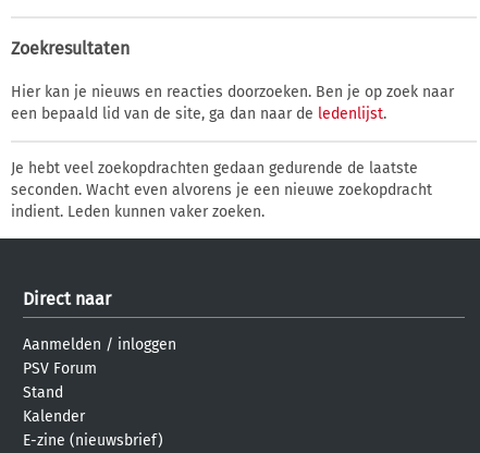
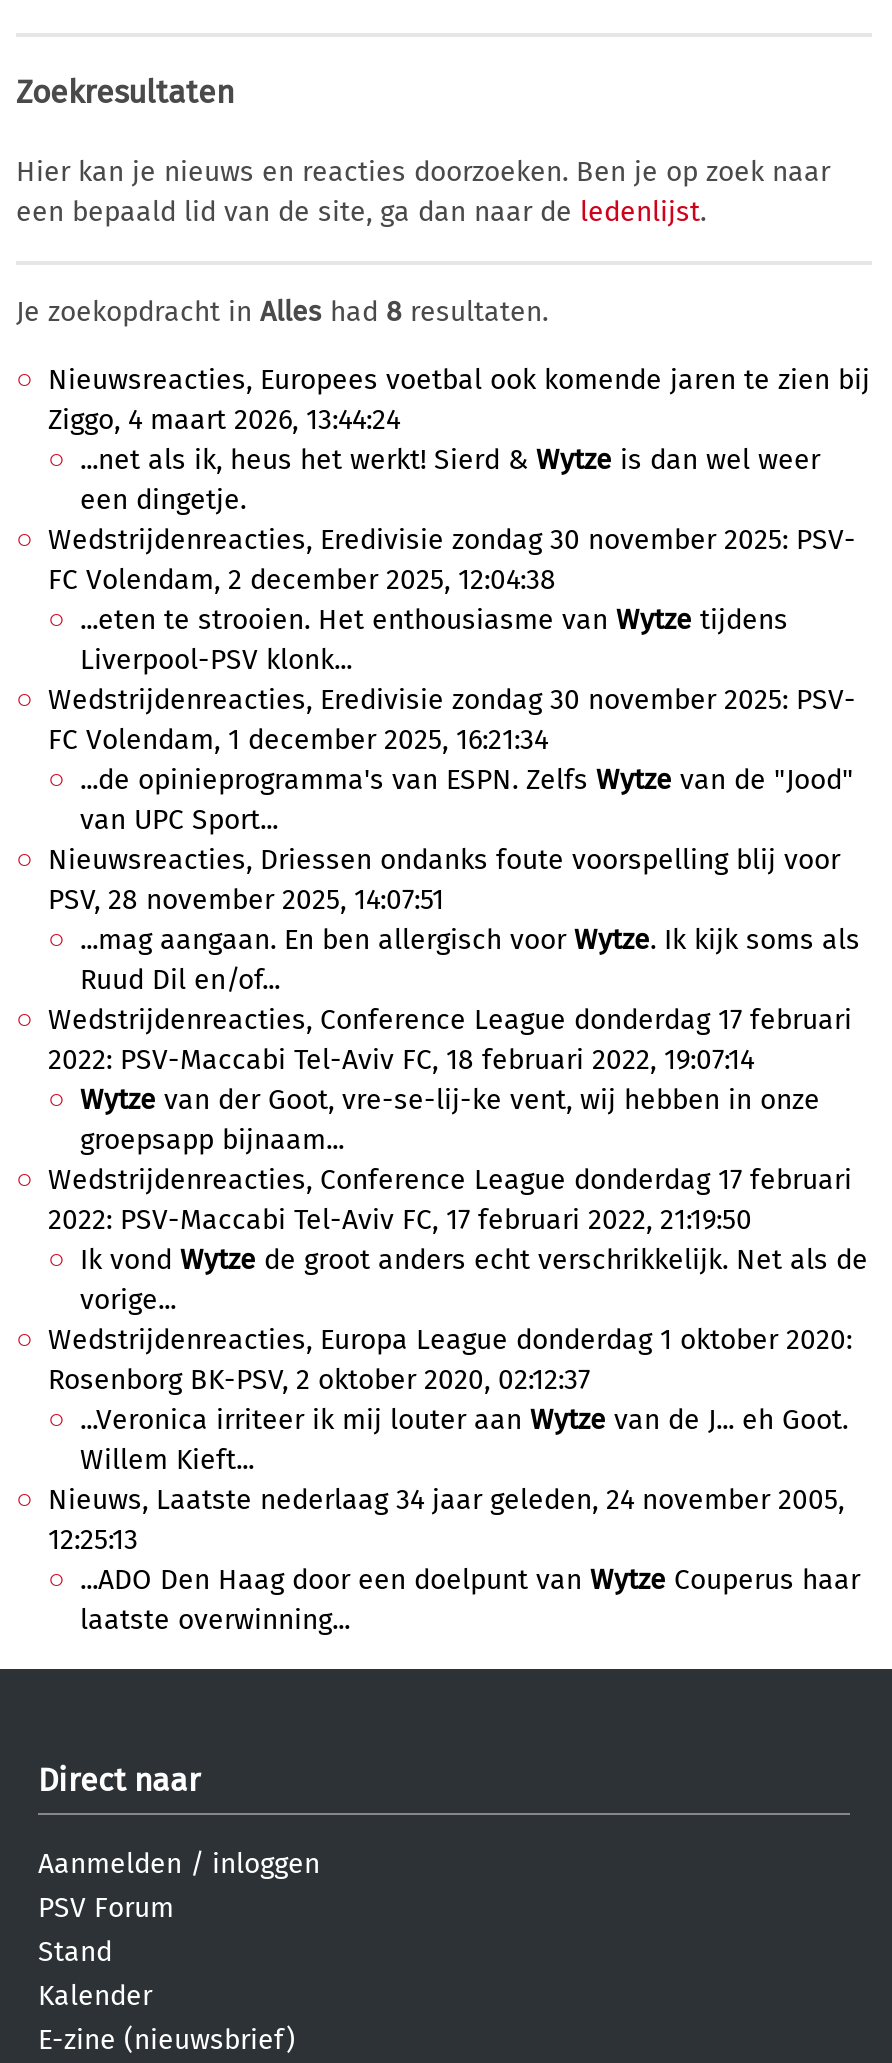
- Je hebt veel zoekopdrachten gedaan gedurende de laatste
- seconden. Wacht even alvorens je een nieuwe zoekopdracht
- indient. Leden kunnen vaker zoeken.
+ Je zoekopdracht in Alles had 8 resultaten.
+ Nieuwsreacties, Europees voetbal ook komende jaren te zien bij
+ Ziggo, 4 maart 2026, 13:44:24
+ ...net als ik, heus het werkt! Sierd & Wytze is dan wel weer
+ een dingetje.
+ Wedstrijdenreacties, Eredivisie zondag 30 november 2025: PSV-
+ FC Volendam, 2 december 2025, 12:04:38
+ ...eten te strooien. Het enthousiasme van Wytze tijdens
+ Liverpool-PSV klonk...
+ Wedstrijdenreacties, Eredivisie zondag 30 november 2025: PSV-
+ FC Volendam, 1 december 2025, 16:21:34
+ ...de opinieprogramma's van ESPN. Zelfs Wytze van de "Jood"
+ van UPC Sport...
+ Nieuwsreacties, Driessen ondanks foute voorspelling blij voor
+ PSV, 28 november 2025, 14:07:51
+ ...mag aangaan. En ben allergisch voor Wytze. Ik kijk soms als
+ Ruud Dil en/of...
+ Wedstrijdenreacties, Conference League donderdag 17 februari
+ 2022: PSV-Maccabi Tel-Aviv FC, 18 februari 2022, 19:07:14
+ Wytze van der Goot, vre-se-lij-ke vent, wij hebben in onze
+ groepsapp bijnaam...
+ Wedstrijdenreacties, Conference League donderdag 17 februari
+ 2022: PSV-Maccabi Tel-Aviv FC, 17 februari 2022, 21:19:50
+ Ik vond Wytze de groot anders echt verschrikkelijk. Net als de
+ vorige...
+ Wedstrijdenreacties, Europa League donderdag 1 oktober 2020:
+ Rosenborg BK-PSV, 2 oktober 2020, 02:12:37
+ ...Veronica irriteer ik mij louter aan Wytze van de J... eh Goot.
+ Willem Kieft...
+ Nieuws, Laatste nederlaag 34 jaar geleden, 24 november 2005,
+ 12:25:13
+ ...ADO Den Haag door een doelpunt van Wytze Couperus haar
+ laatste overwinning...
